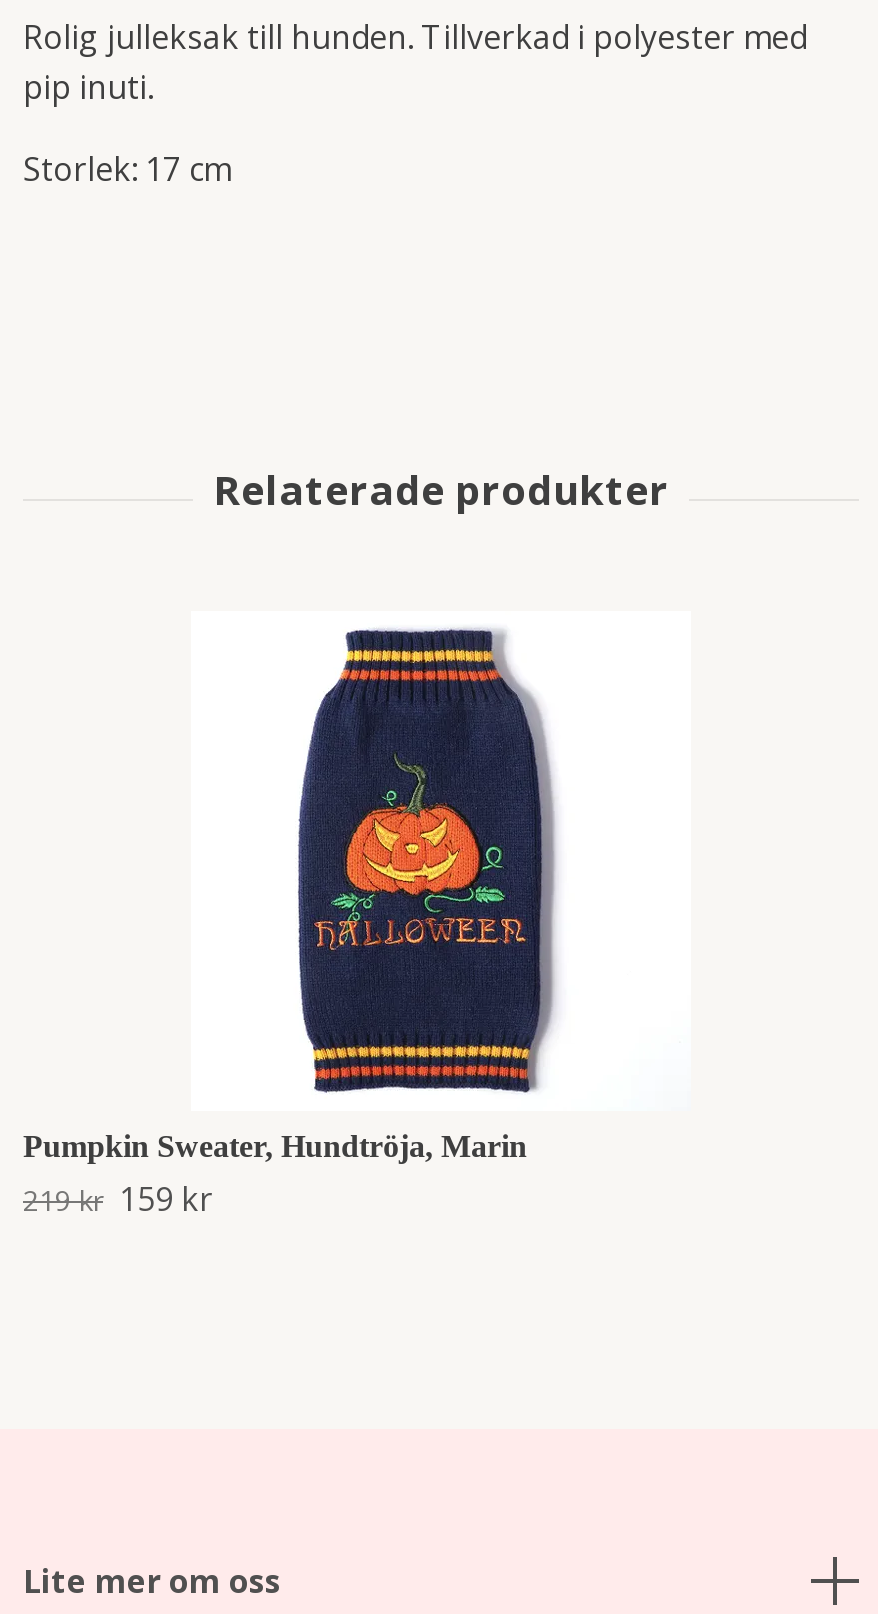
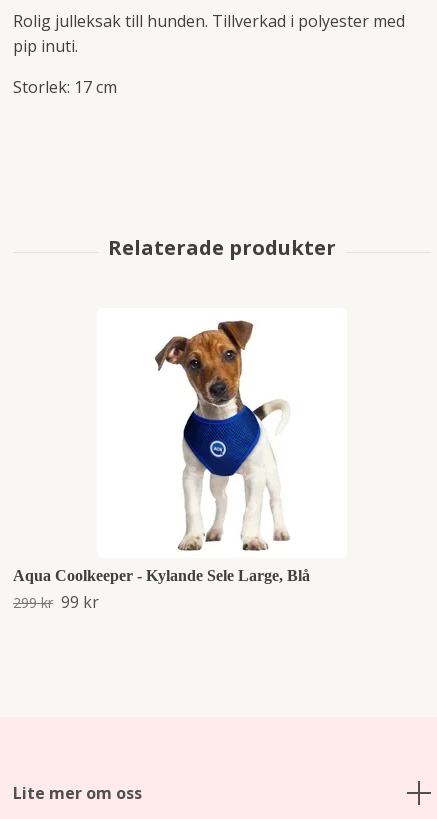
- [image]
- Pumpkin Sweater, Hundtröja, Marin
- 219 kr 159 kr
+ [image]
+ Aqua Coolkeeper - Kylande Sele Large, Blå
+ 299 kr 99 kr
